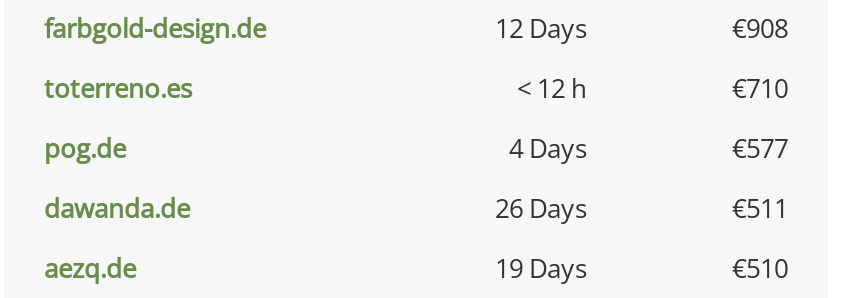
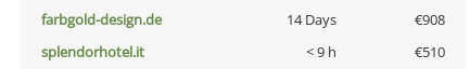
- 12 Days
+ 14 Days

- toterreno.es
- < 12 h
- €710
- pog.de
- 4 Days
- €577
- dawanda.de
- 26 Days
- €511
- aezq.de
- 19 Days
+ splendorhotel.it
+ < 9 h
